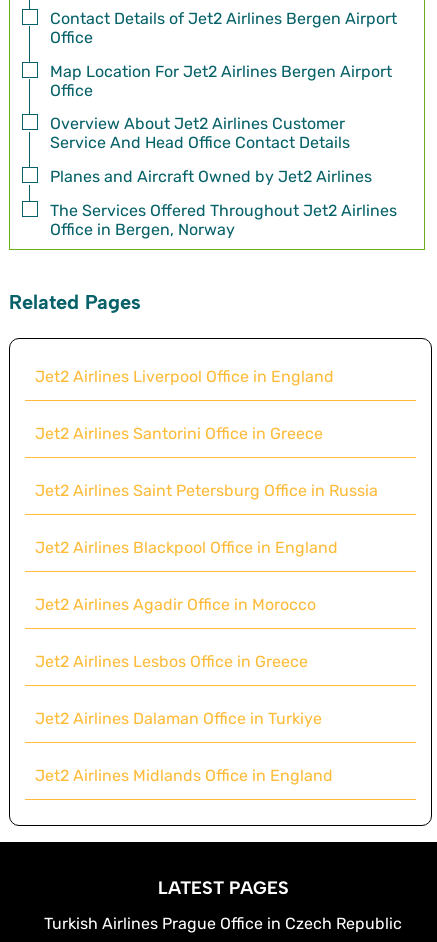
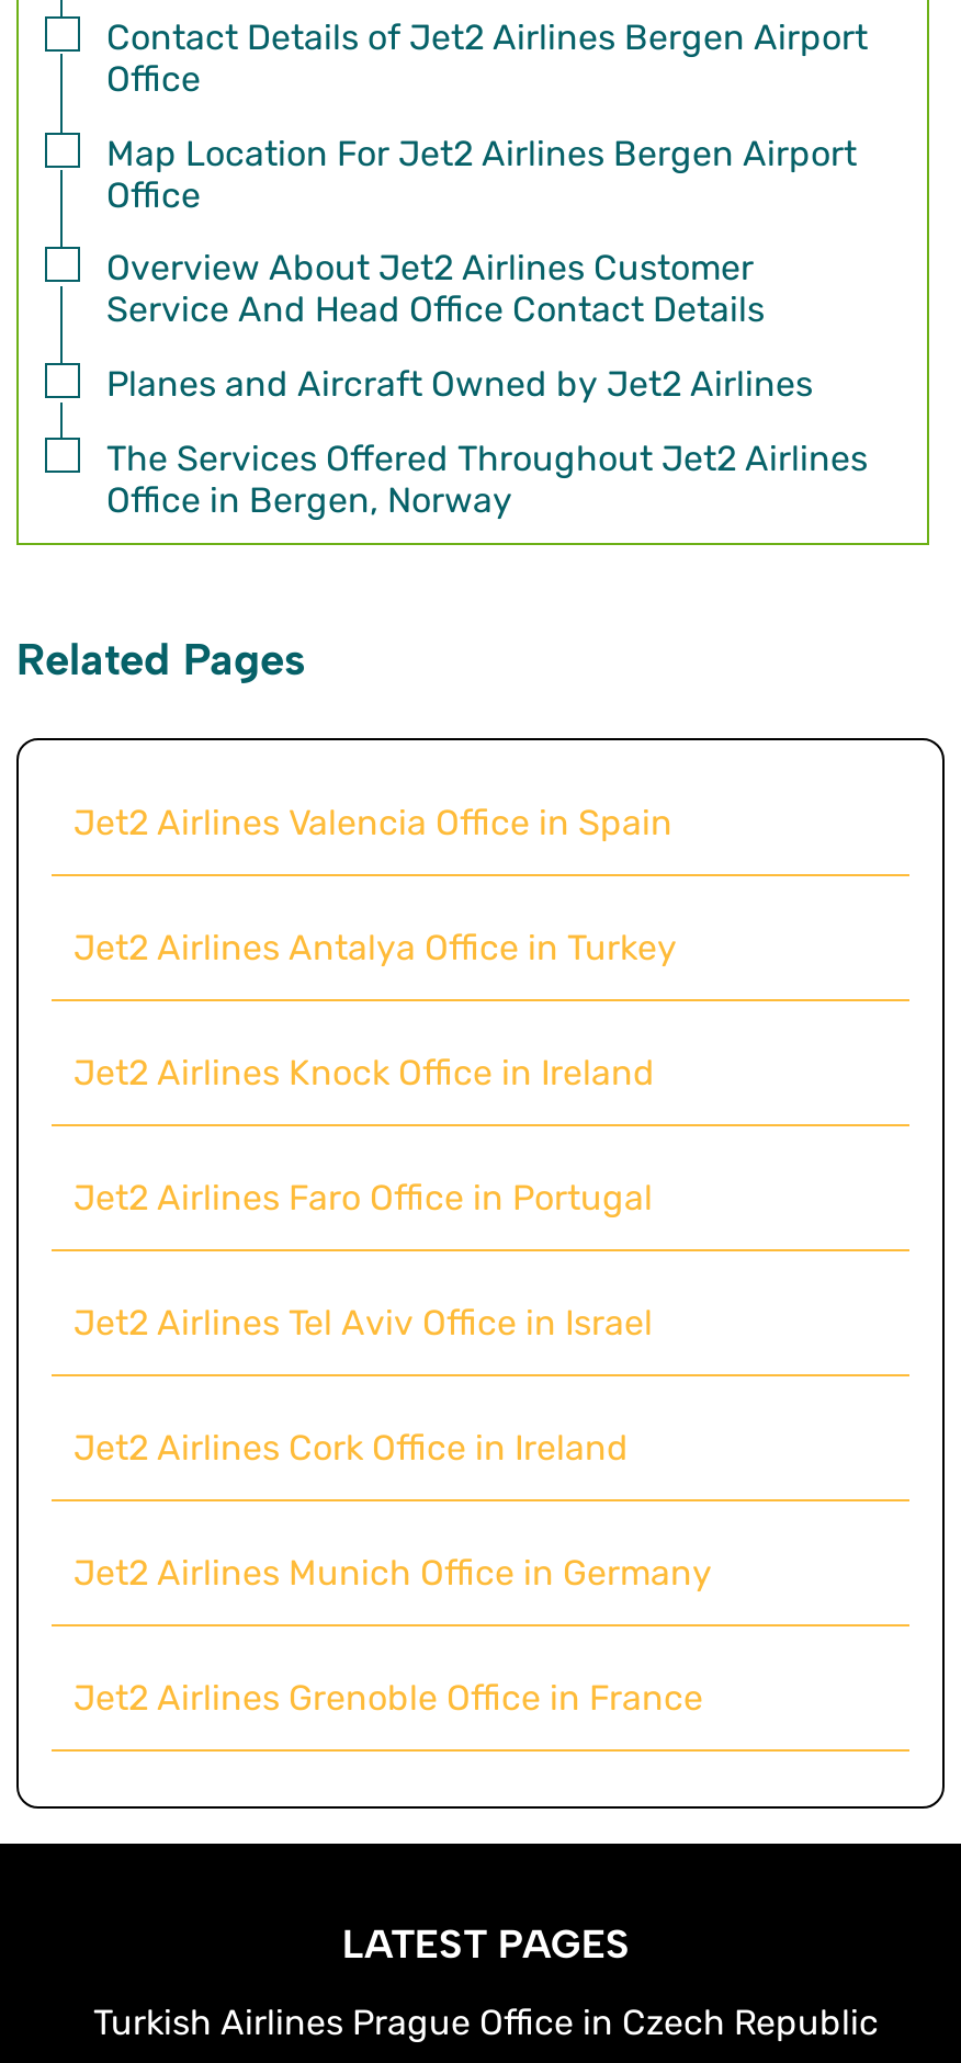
- Jet2 Airlines Liverpool Office in England
+ Jet2 Airlines Valencia Office in Spain

- Jet2 Airlines Santorini Office in Greece
+ Jet2 Airlines Antalya Office in Turkey

- Jet2 Airlines Saint Petersburg Office in Russia
+ Jet2 Airlines Knock Office in Ireland

- Jet2 Airlines Blackpool Office in England
+ Jet2 Airlines Faro Office in Portugal

- Jet2 Airlines Agadir Office in Morocco
+ Jet2 Airlines Tel Aviv Office in Israel

- Jet2 Airlines Lesbos Office in Greece
+ Jet2 Airlines Cork Office in Ireland

- Jet2 Airlines Dalaman Office in Turkiye
+ Jet2 Airlines Munich Office in Germany

- Jet2 Airlines Midlands Office in England
+ Jet2 Airlines Grenoble Office in France
